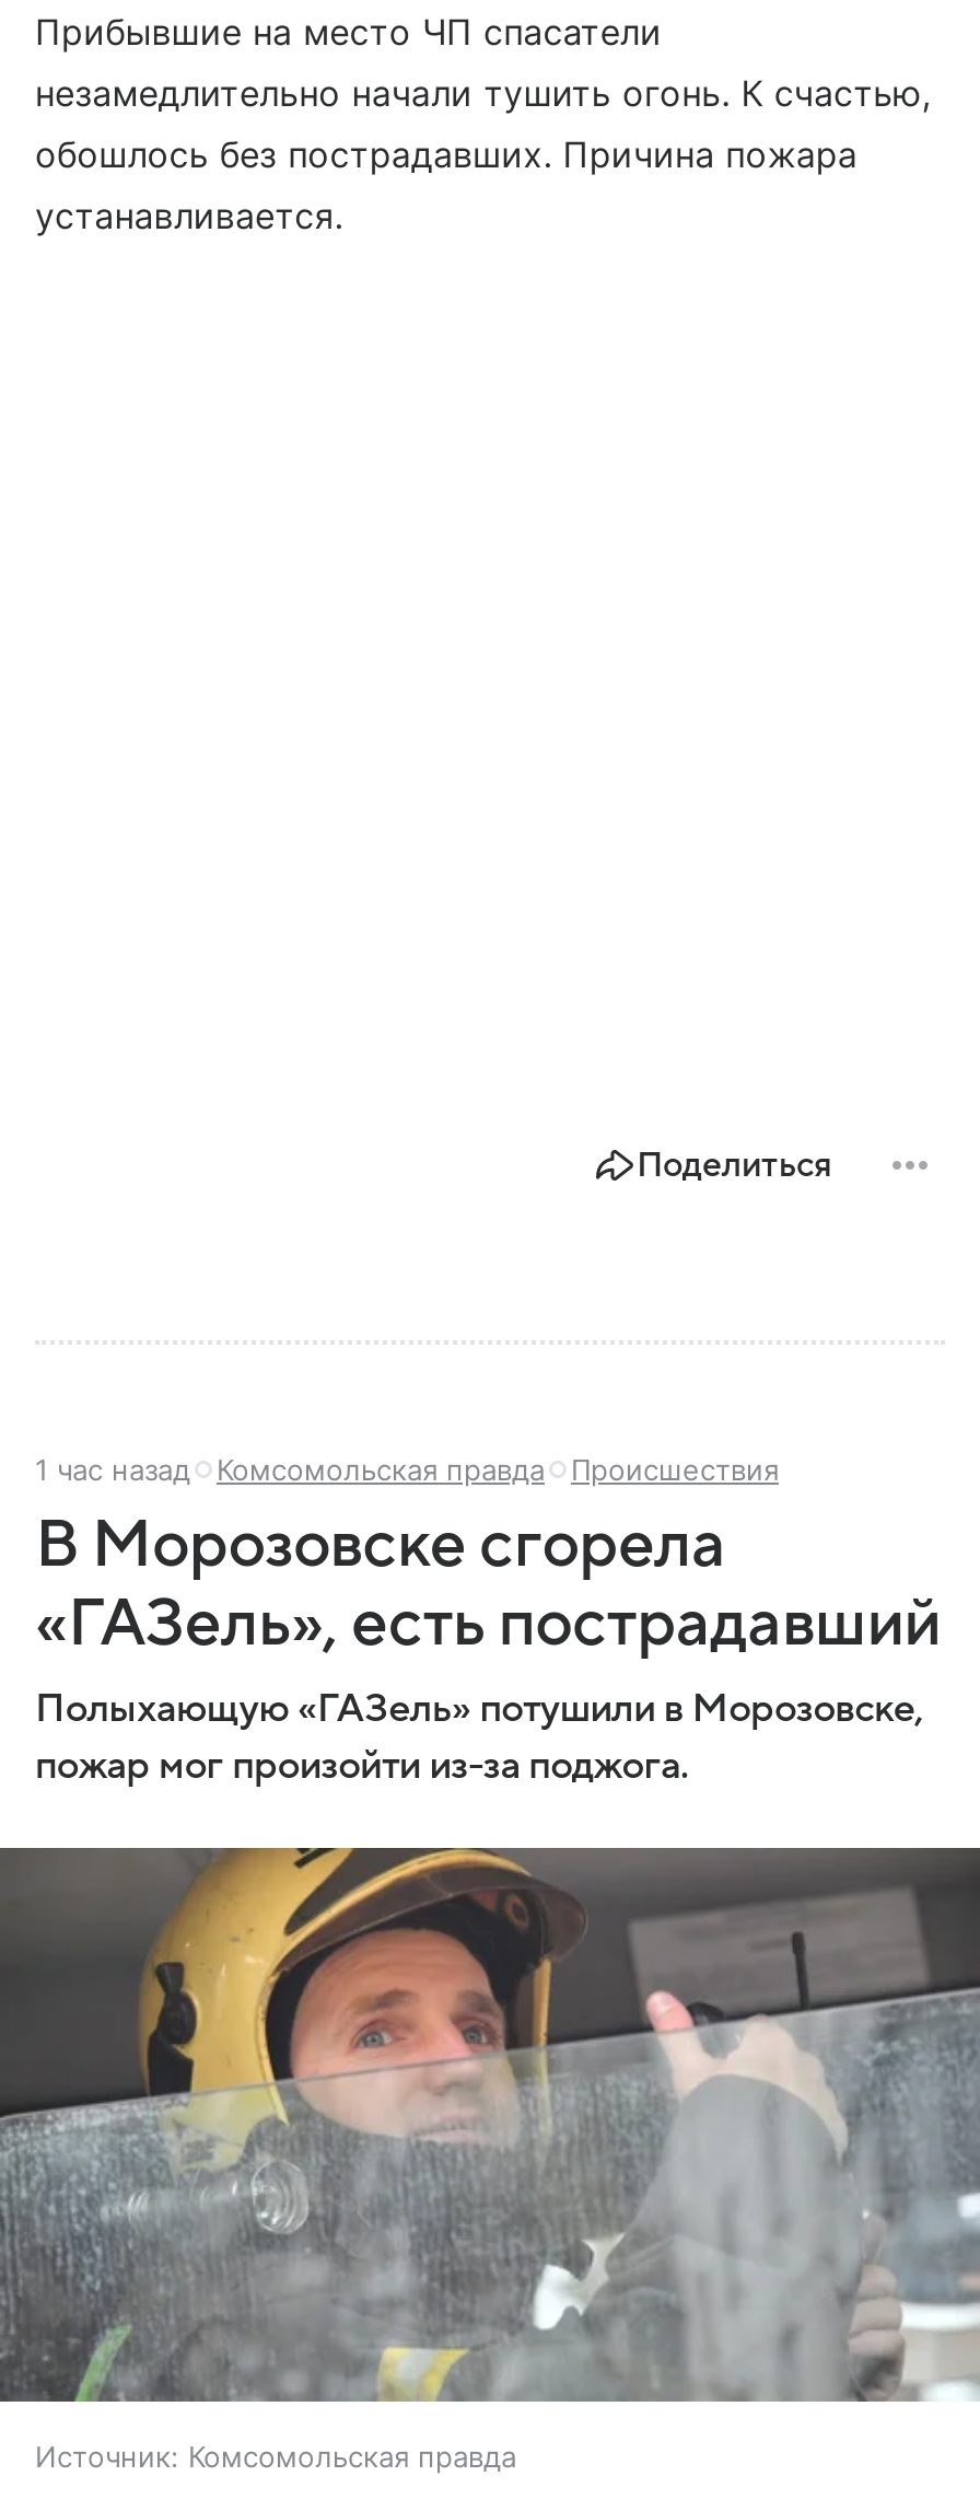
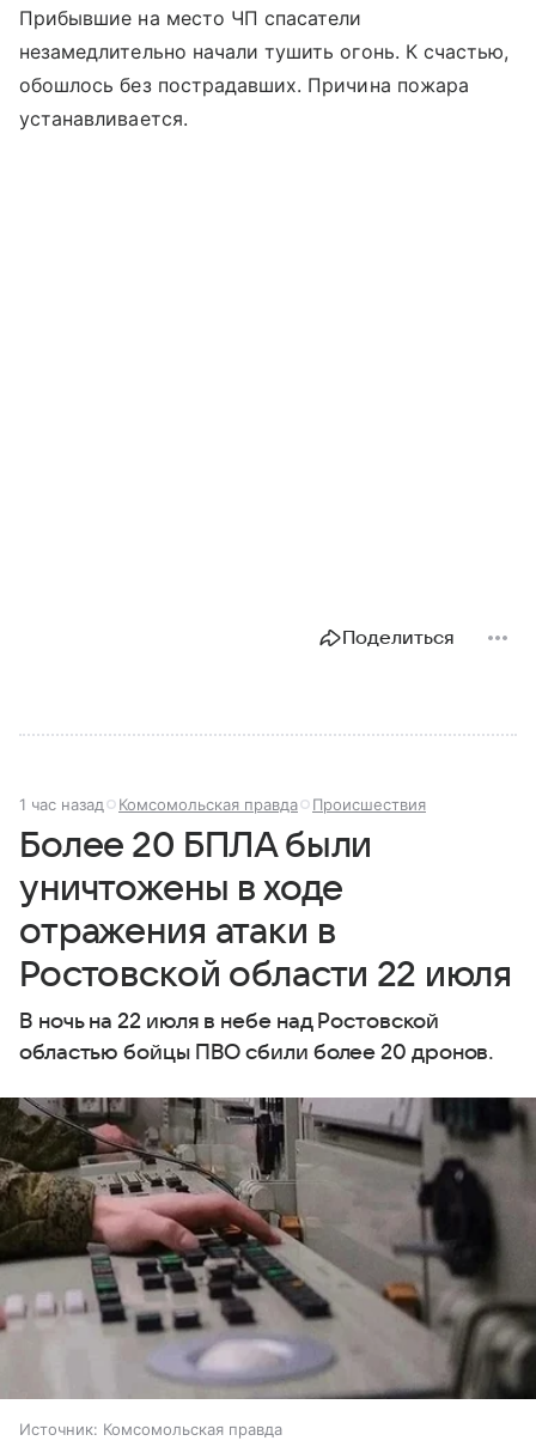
- В Морозовске сгорела
- «ГАЗель», есть пострадавший
- Полыхающую «ГАЗель» потушили в Морозовске,
- пожар мог произойти из-за поджога.
+ Более 20 БПЛА были
+ уничтожены в ходе
+ отражения атаки в
+ Ростовской области 22 июля
+ В ночь на 22 июля в небе над Ростовской
+ областью бойцы ПВО сбили более 20 дронов.

- [image]
+ [image]
